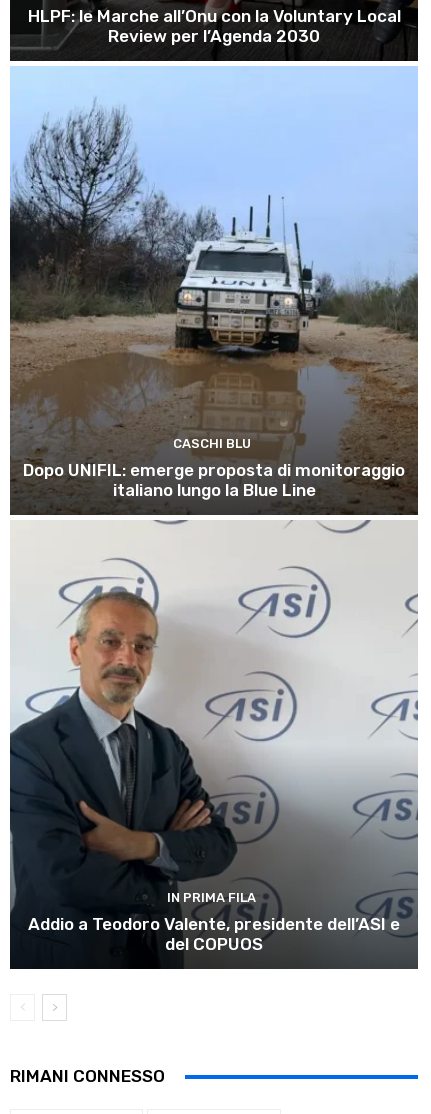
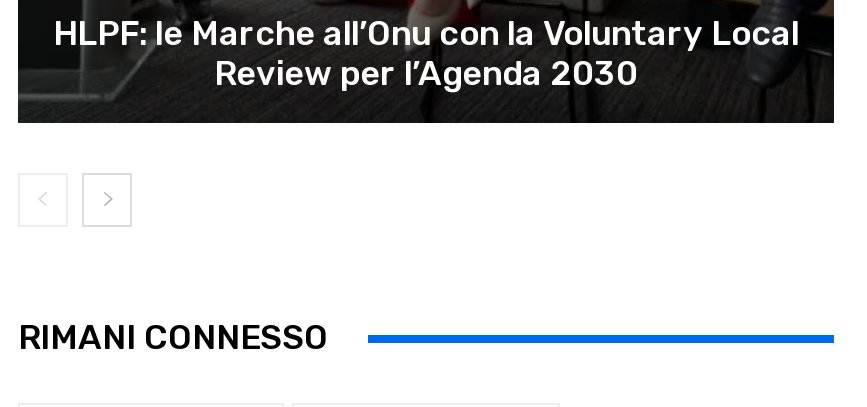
- [image]
- CASCHI BLU
- Dopo UNIFIL: emerge proposta di monitoraggio
- italiano lungo la Blue Line

- [image]
- IN PRIMA FILA
- Addio a Teodoro Valente, presidente dell’ASI e
- del COPUOS
